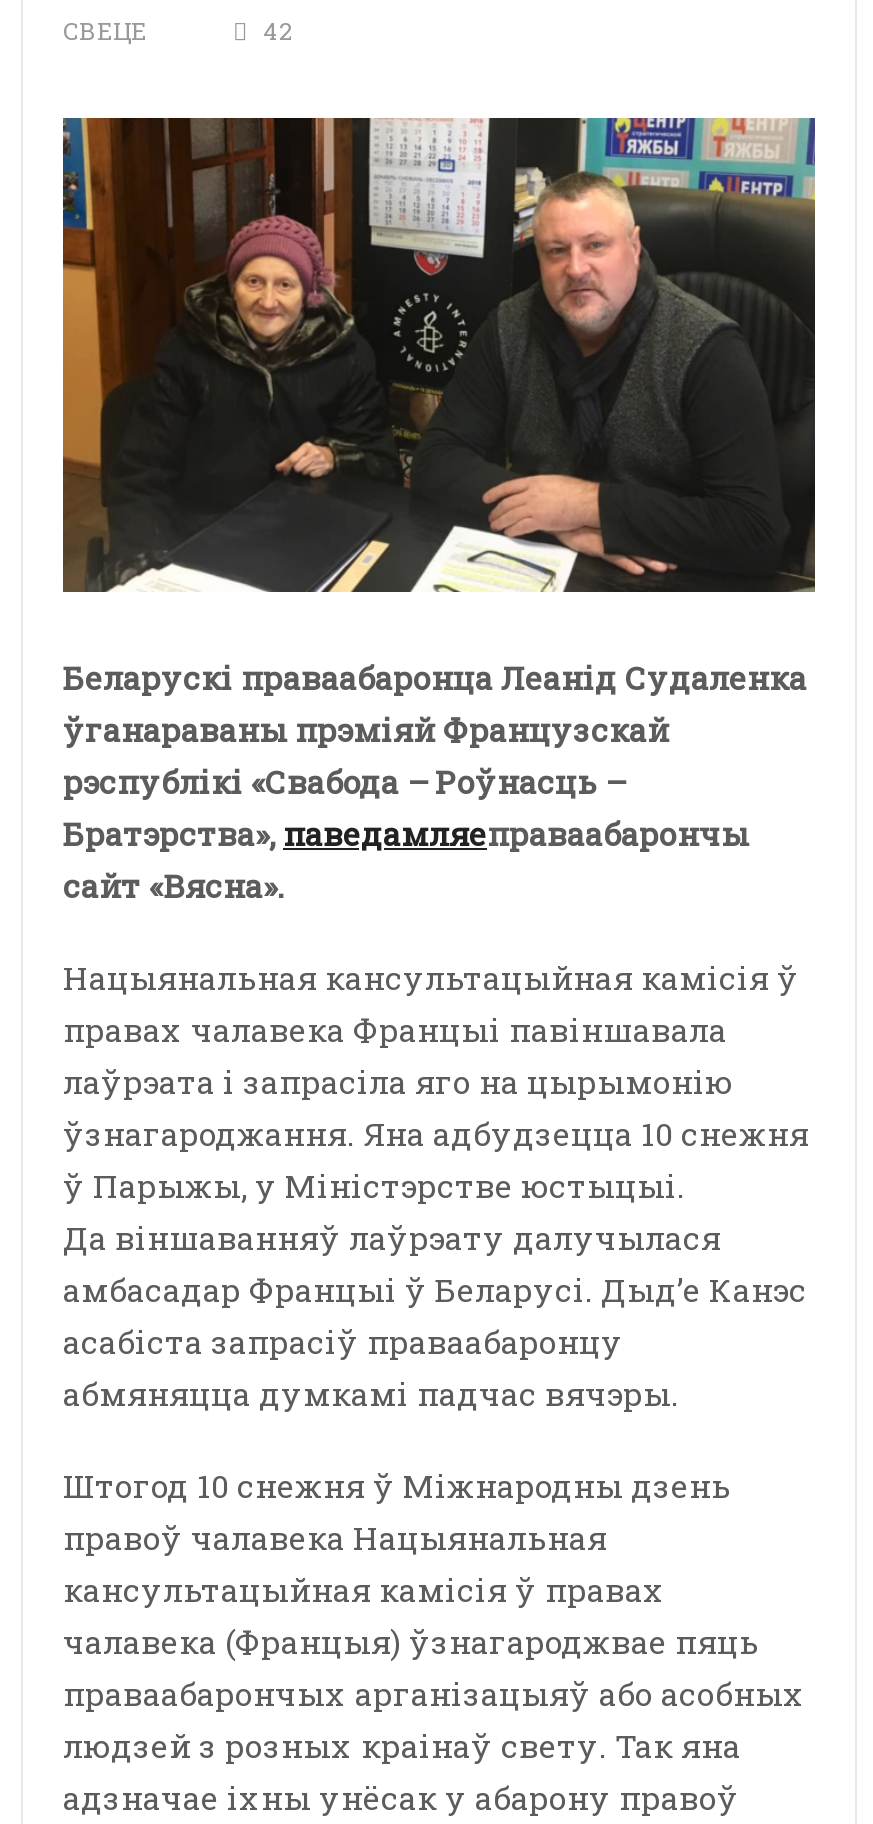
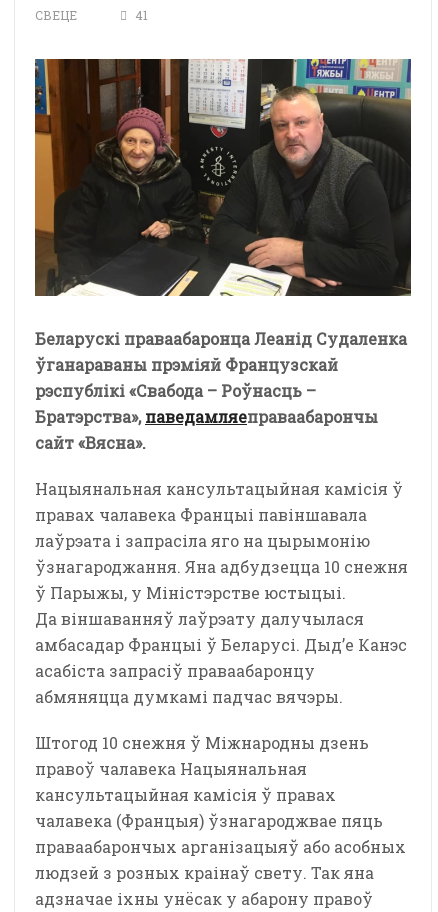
- 42
+ 41
